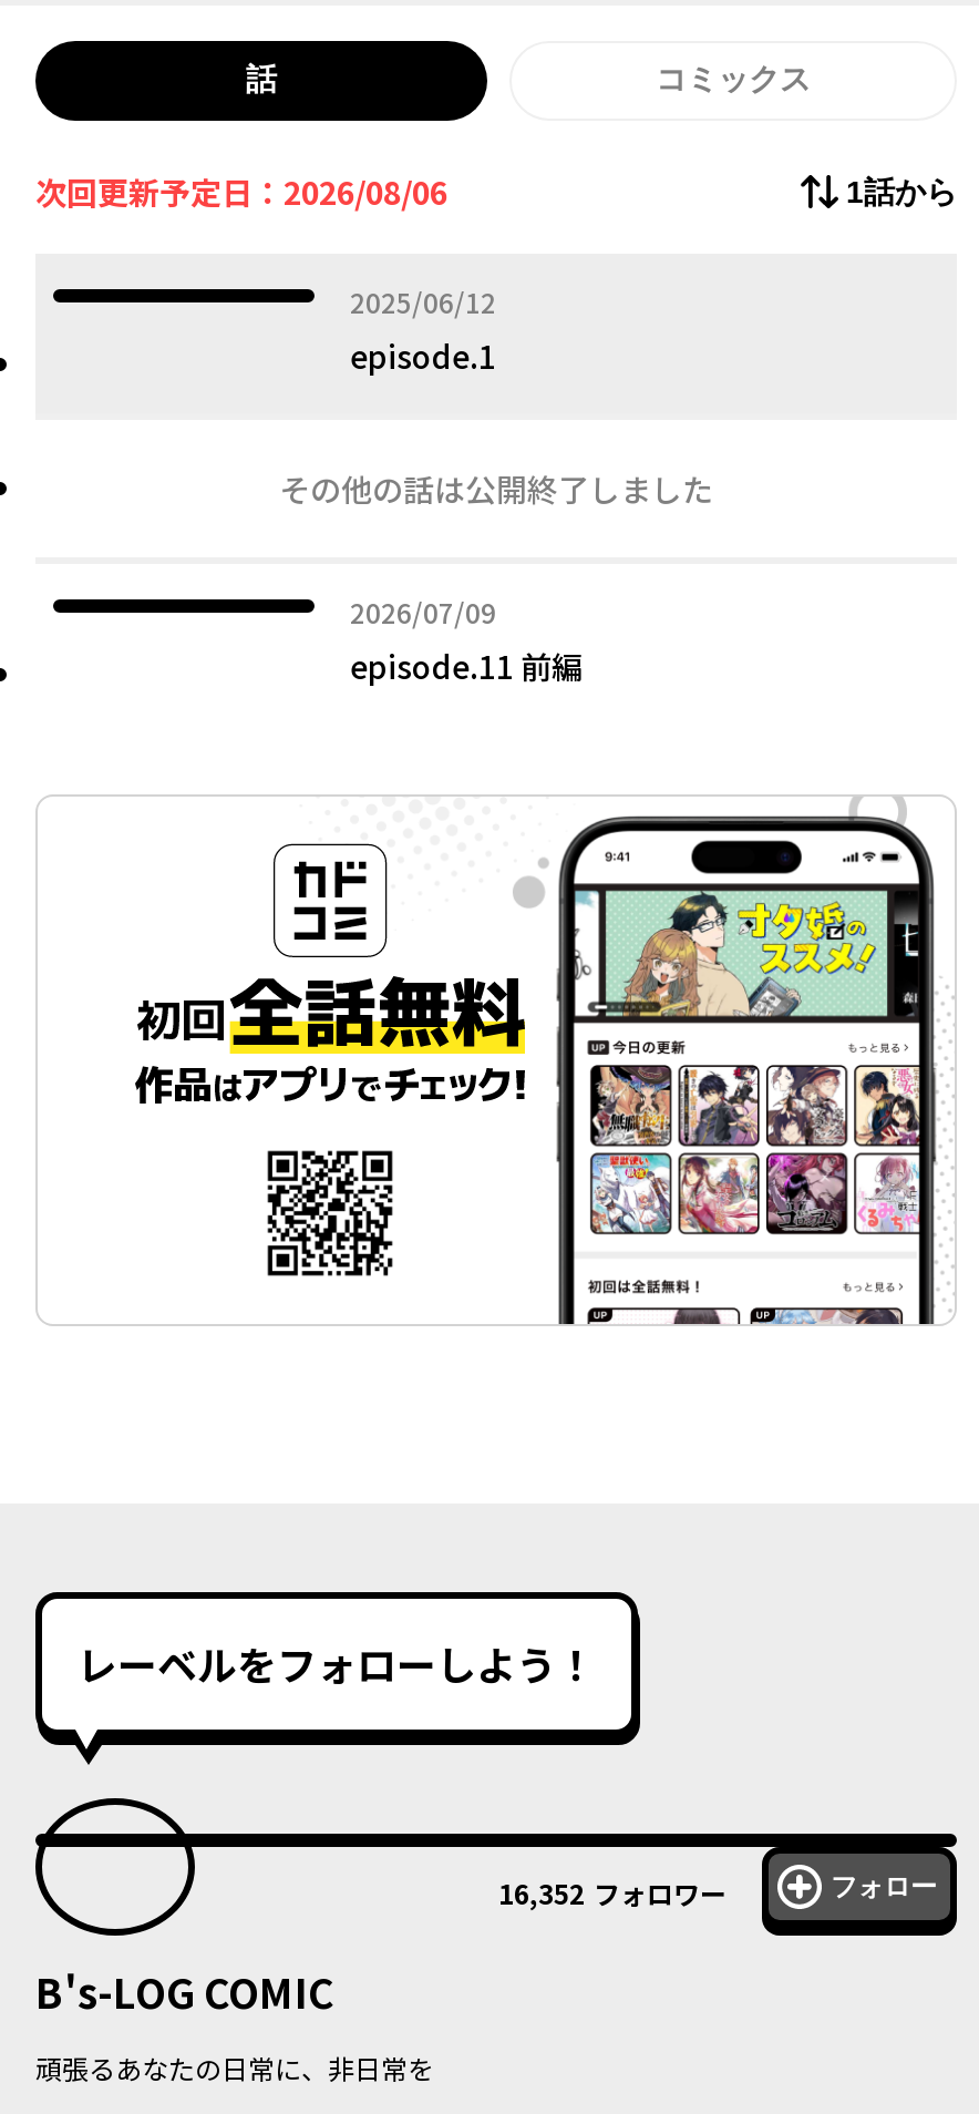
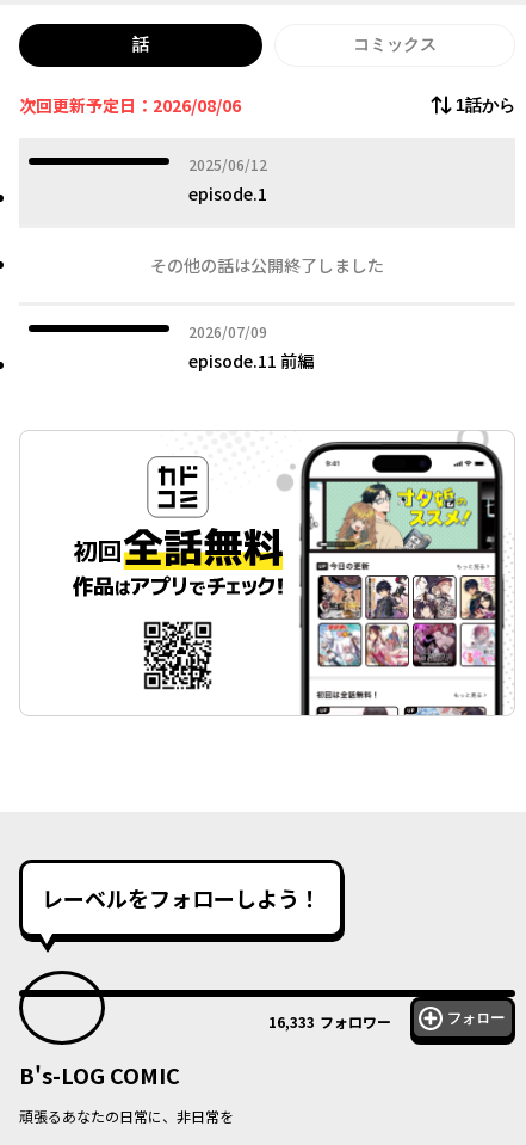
- 16,352 フォロワー
+ 16,333 フォロワー
